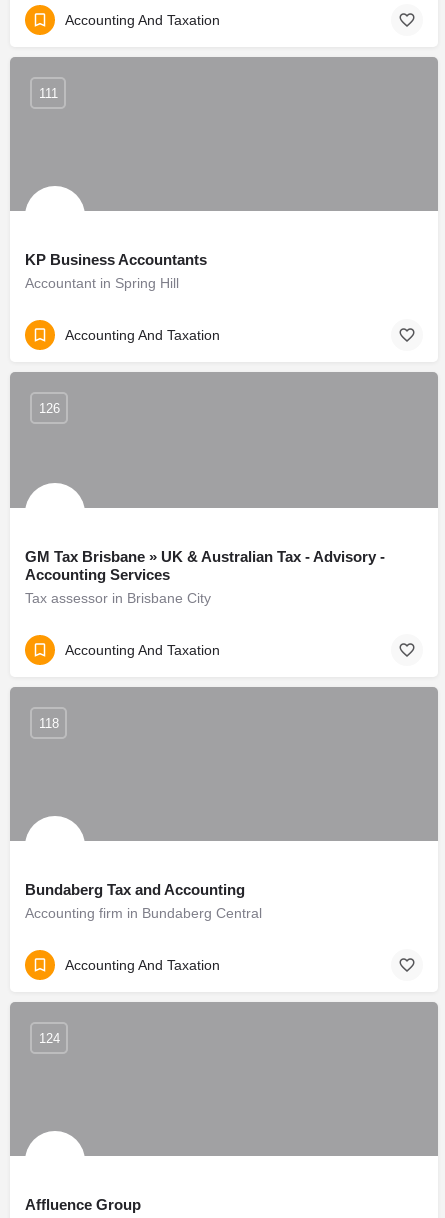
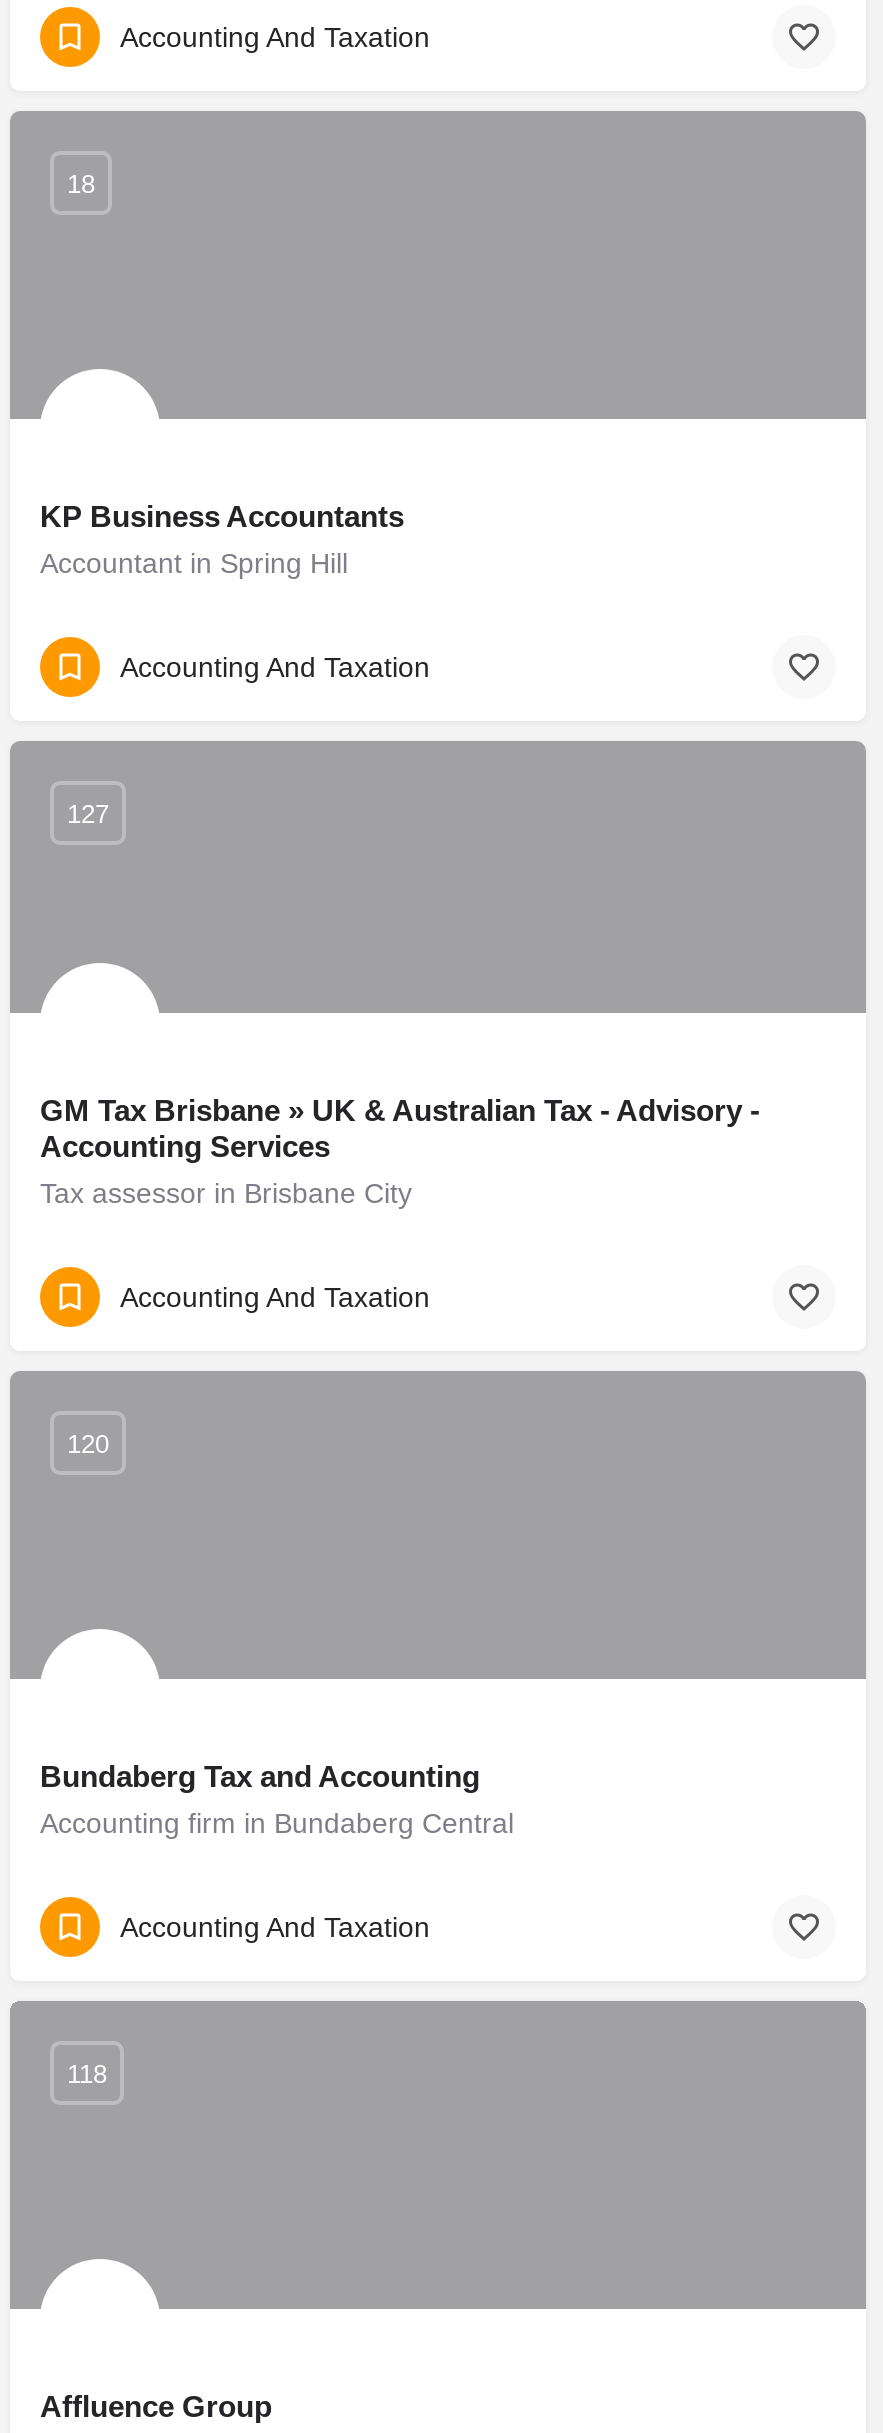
- 111
+ 18

- 126
+ 127

- 118
+ 120

- 124
+ 118
